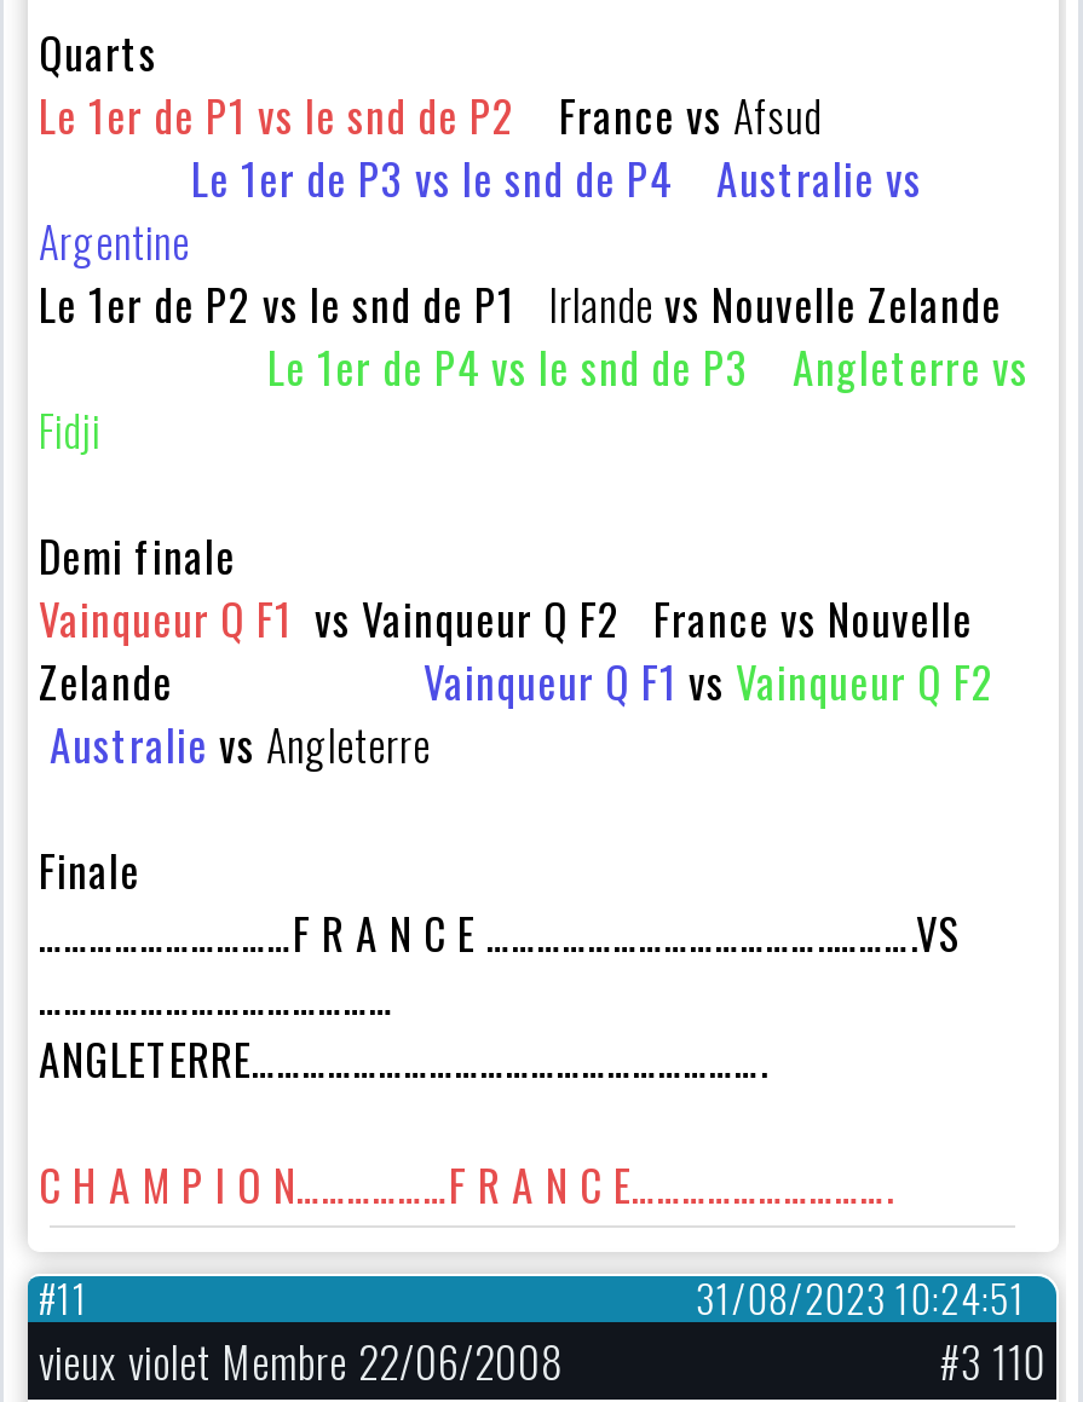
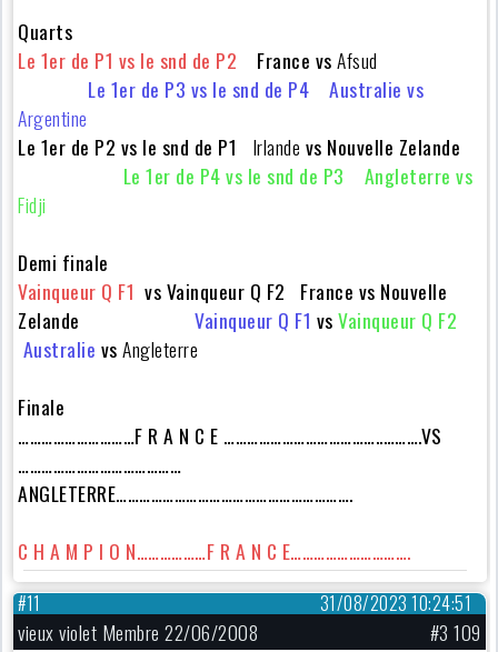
- #3 110
+ #3 109
